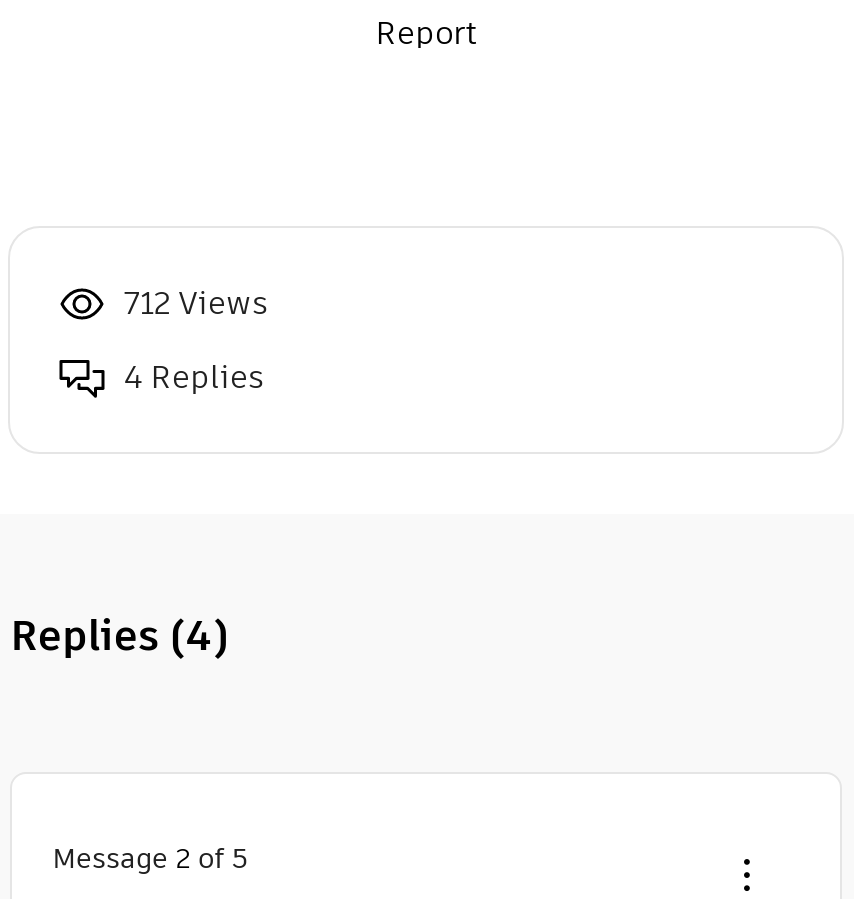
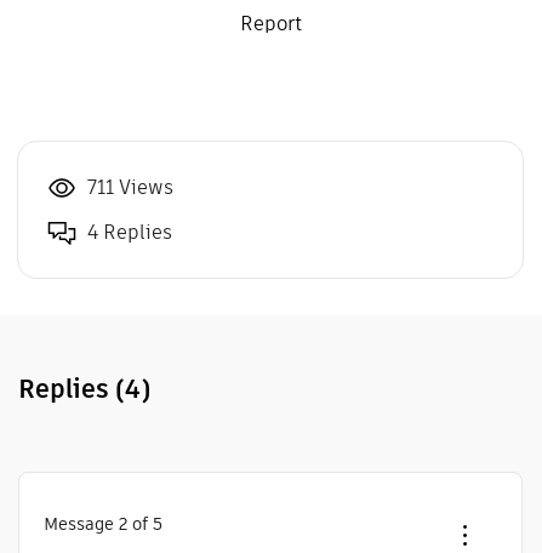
- 712 Views
+ 711 Views
